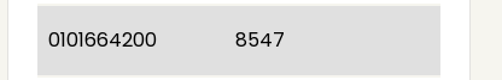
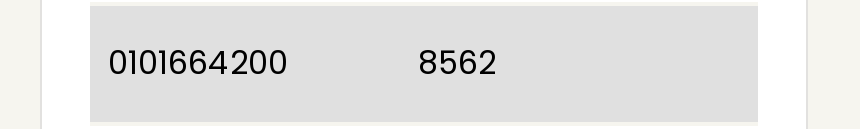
- 8547
+ 8562
